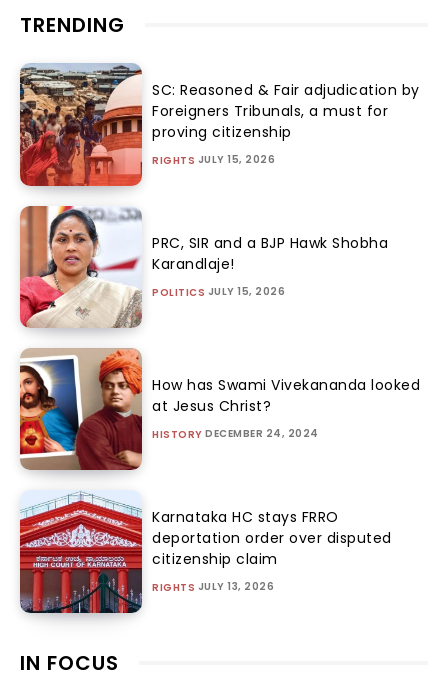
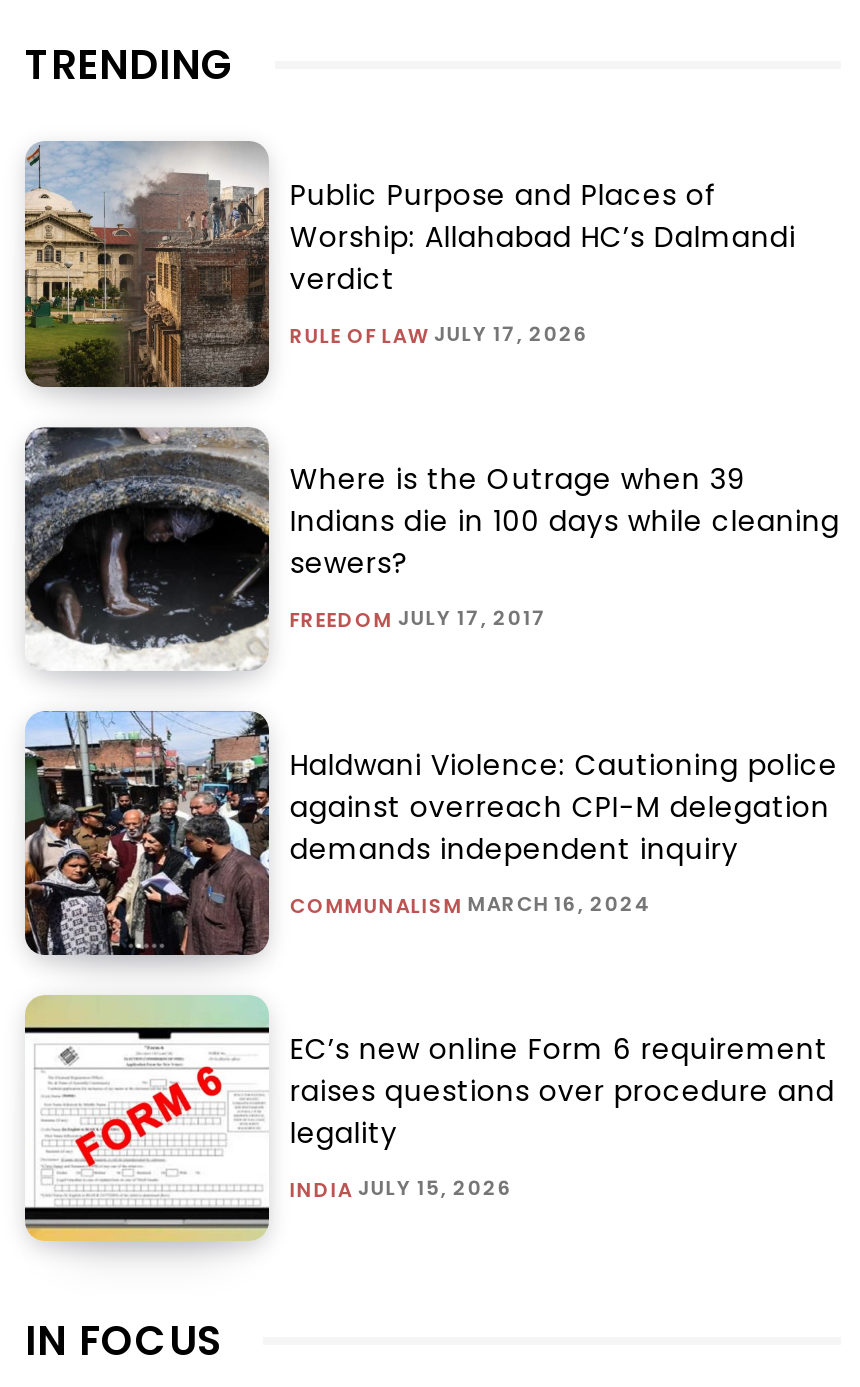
- [image]
- SC: Reasoned & Fair adjudication by
- Foreigners Tribunals, a must for
- proving citizenship
+ [image]
+ Public Purpose and Places of
+ Worship: Allahabad HC’s Dalmandi
+ verdict

- RIGHTS JULY 15, 2026
+ RULE OF LAW JULY 17, 2026

- [image]
- PRC, SIR and a BJP Hawk Shobha
- Karandlaje!
+ [image]
+ Where is the Outrage when 39
+ Indians die in 100 days while cleaning
+ sewers?

- POLITICS JULY 15, 2026
+ FREEDOM JULY 17, 2017

- [image]
- How has Swami Vivekananda looked
- at Jesus Christ?
+ [image]
+ Haldwani Violence: Cautioning police
+ against overreach CPI-M delegation
+ demands independent inquiry

- HISTORY DECEMBER 24, 2024
+ COMMUNALISM MARCH 16, 2024

- [image]
- Karnataka HC stays FRRO
- deportation order over disputed
- citizenship claim
+ [image]
+ EC’s new online Form 6 requirement
+ raises questions over procedure and
+ legality

- RIGHTS JULY 13, 2026
+ INDIA JULY 15, 2026
